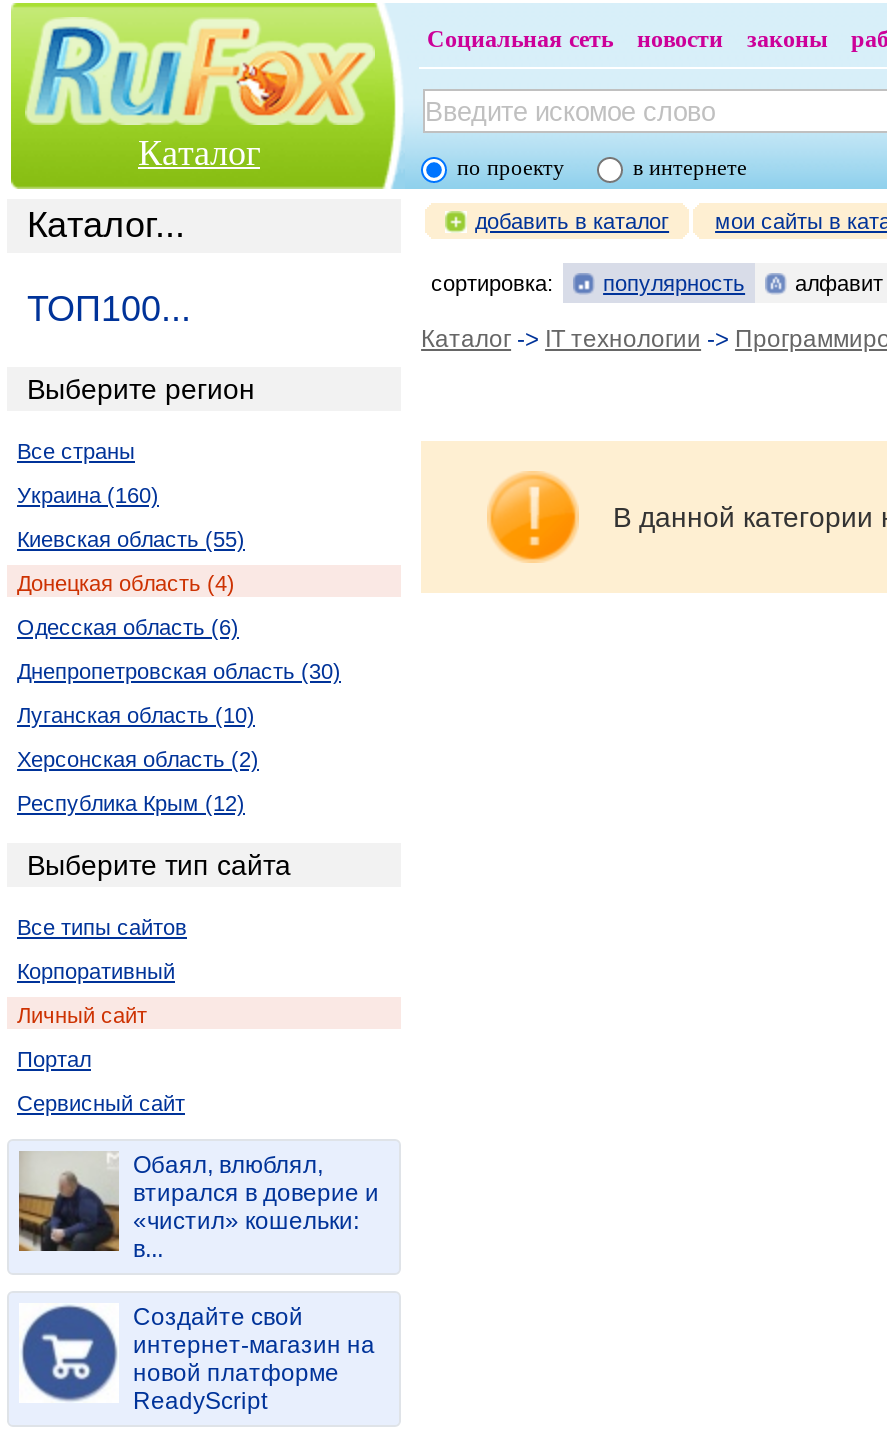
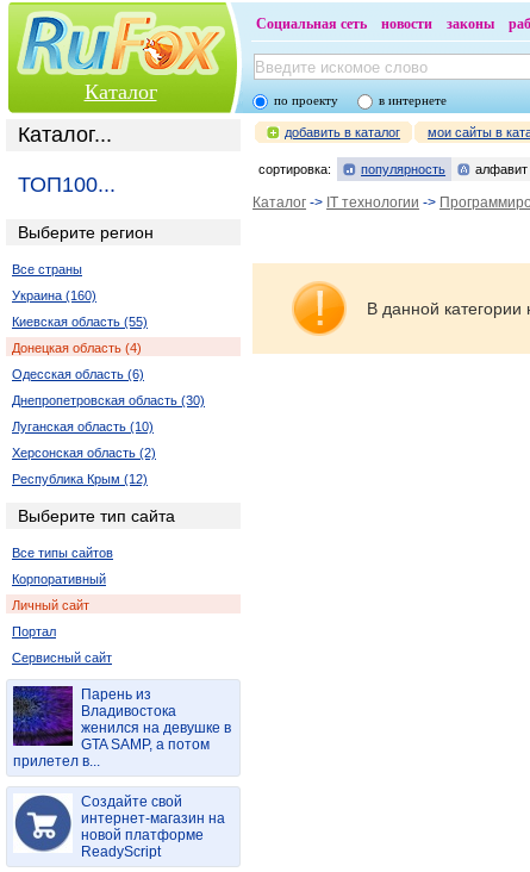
- [image]
- Обаял, влюблял,
- втирался в доверие и
- «чистил» кошельки:
- в...
+ [image]
+ Парень из
+ Владивостока
+ женился на девушке в
+ GTA SAMP, а потом
+ прилетел в...
